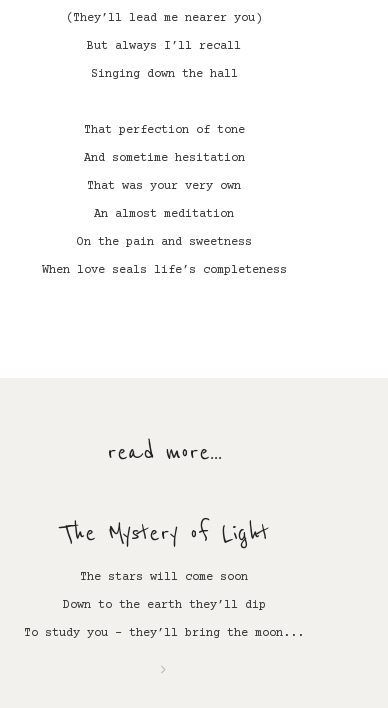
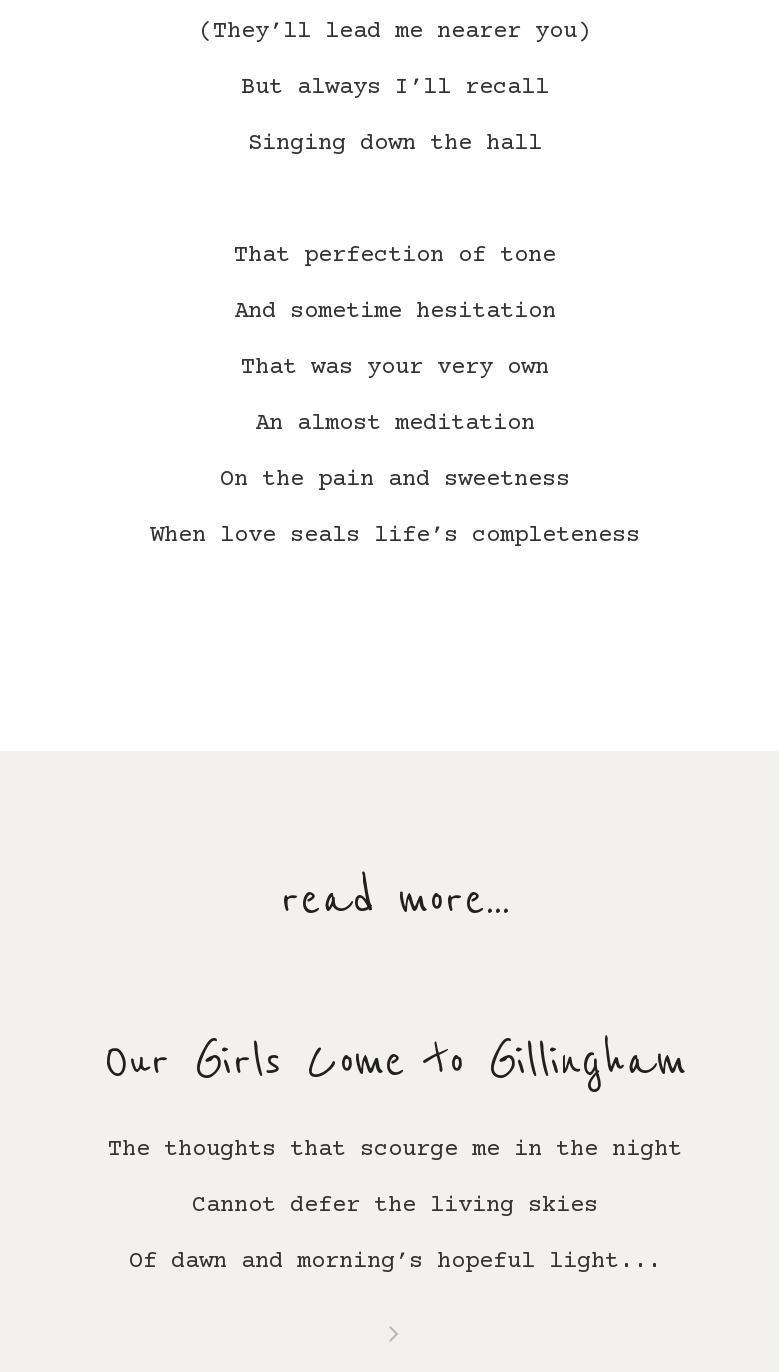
- The Mystery of Light
+ Our Girls Come to Gillingham

- The stars will come soon
+ The thoughts that scourge me in the night

- Down to the earth they’ll dip
+ Cannot defer the living skies

- To study you – they’ll bring the moon...
+ Of dawn and morning’s hopeful light...
